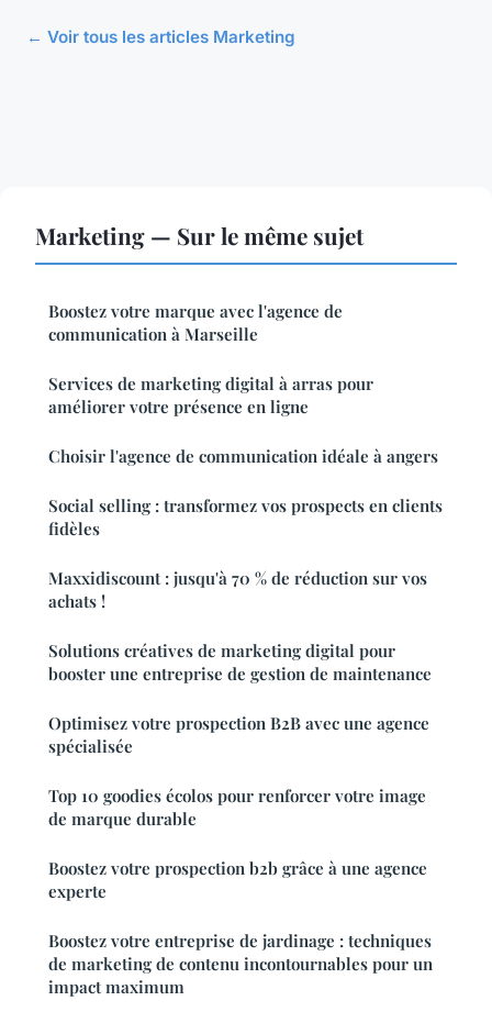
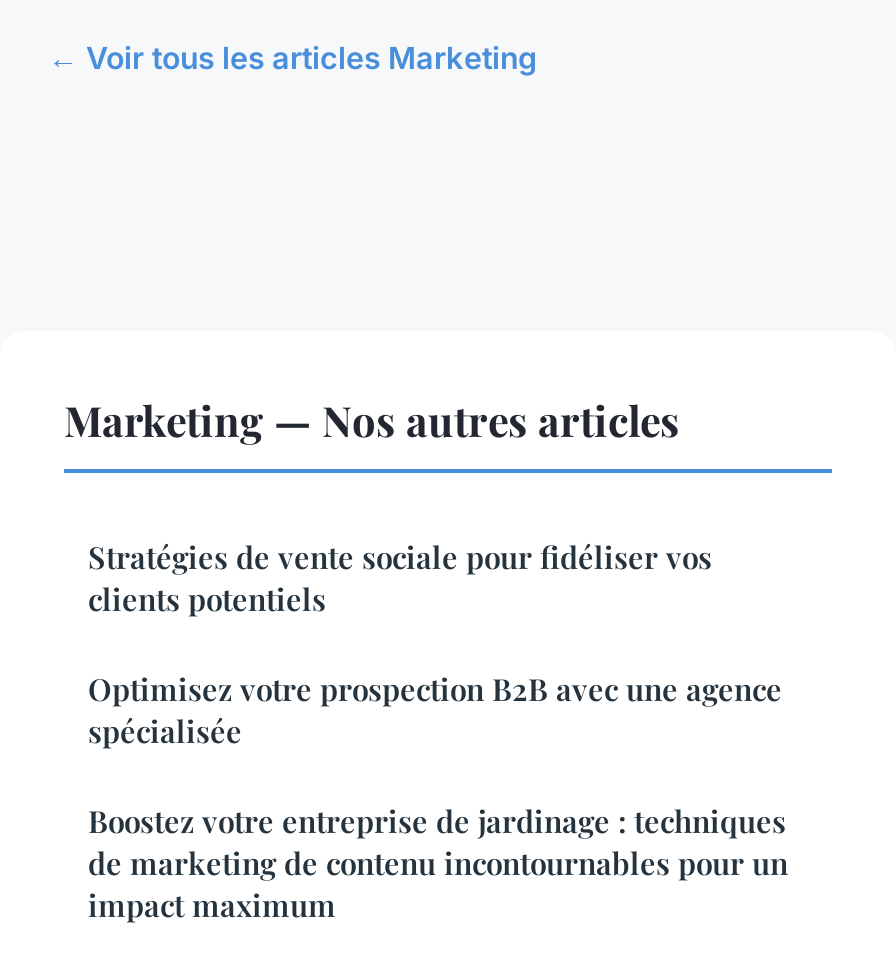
- Marketing — Sur le même sujet
- Boostez votre marque avec l'agence de
- communication à Marseille
- Services de marketing digital à arras pour
- améliorer votre présence en ligne
- Choisir l'agence de communication idéale à angers
- Social selling : transformez vos prospects en clients
- fidèles
- Maxxidiscount : jusqu'à 70 % de réduction sur vos
- achats !
- Solutions créatives de marketing digital pour
- booster une entreprise de gestion de maintenance
+ Marketing — Nos autres articles
+ Stratégies de vente sociale pour fidéliser vos
+ clients potentiels

- Top 10 goodies écolos pour renforcer votre image
- de marque durable
- Boostez votre prospection b2b grâce à une agence
- experte
